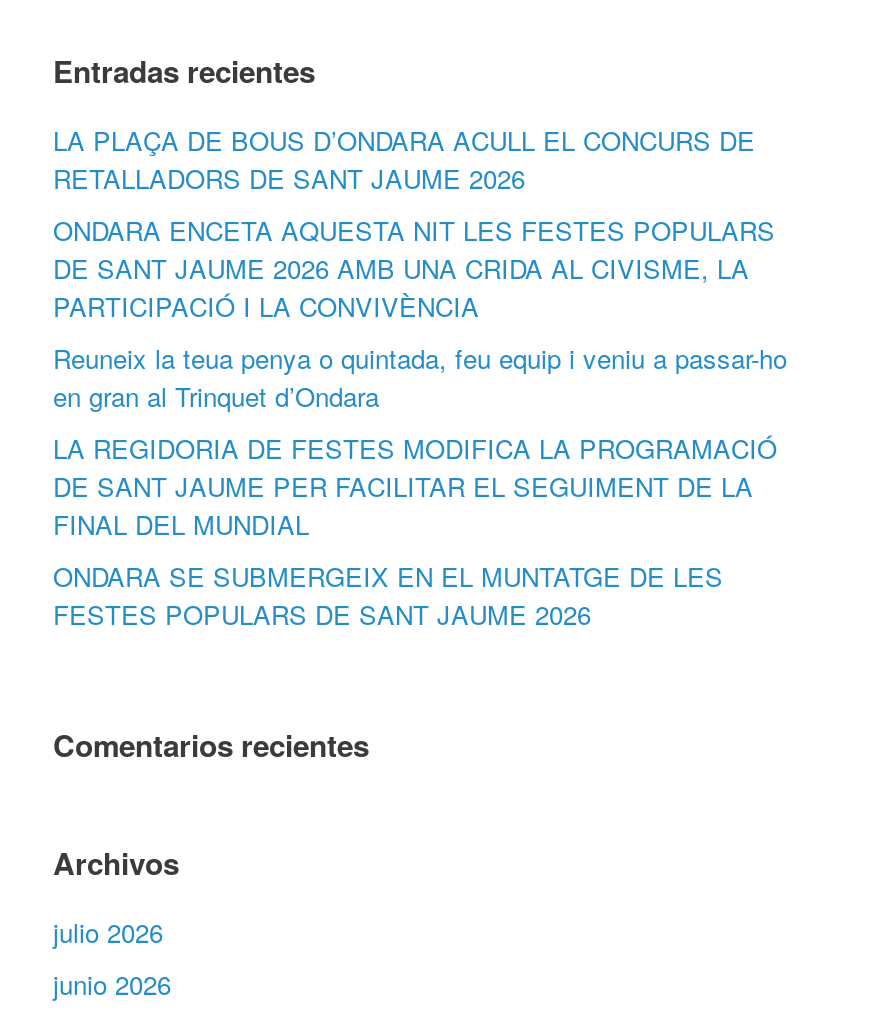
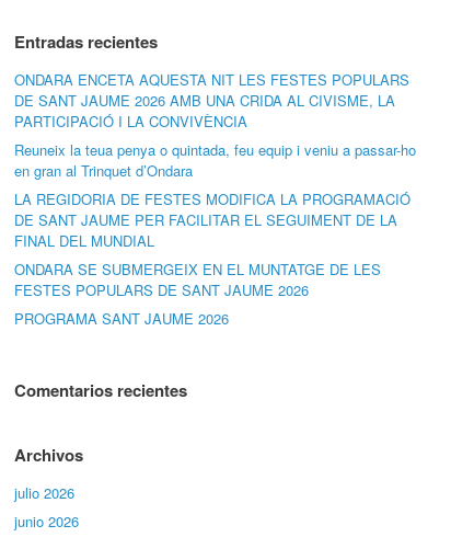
- LA PLAÇA DE BOUS D’ONDARA ACULL EL CONCURS DE
- RETALLADORS DE SANT JAUME 2026

moved up: ONDARA ENCETA AQUESTA NIT LES FESTES POPULARS | DE SANT JAUME 2026 AMB UNA CRIDA AL CIVISME, LA | PARTICIPACIÓ I LA CONVIVÈNCIA | ... | ONDARA SE SUBMERGEIX EN EL MUNTATGE DE LES | FESTES POPULARS DE SANT JAUME 2026

+ PROGRAMA SANT JAUME 2026
